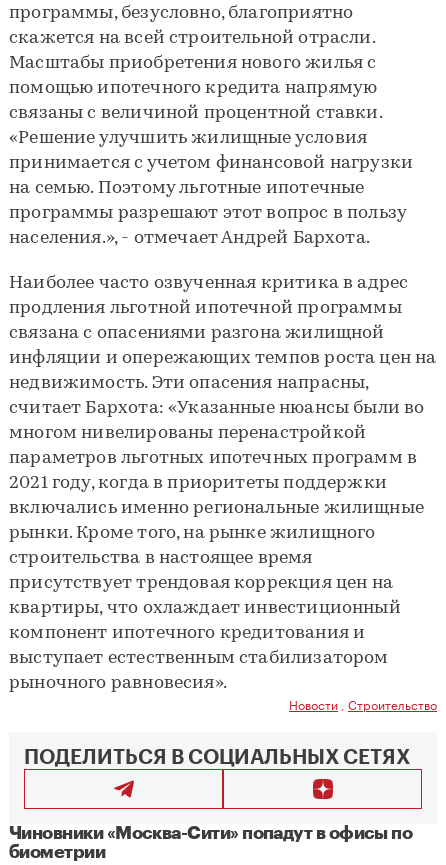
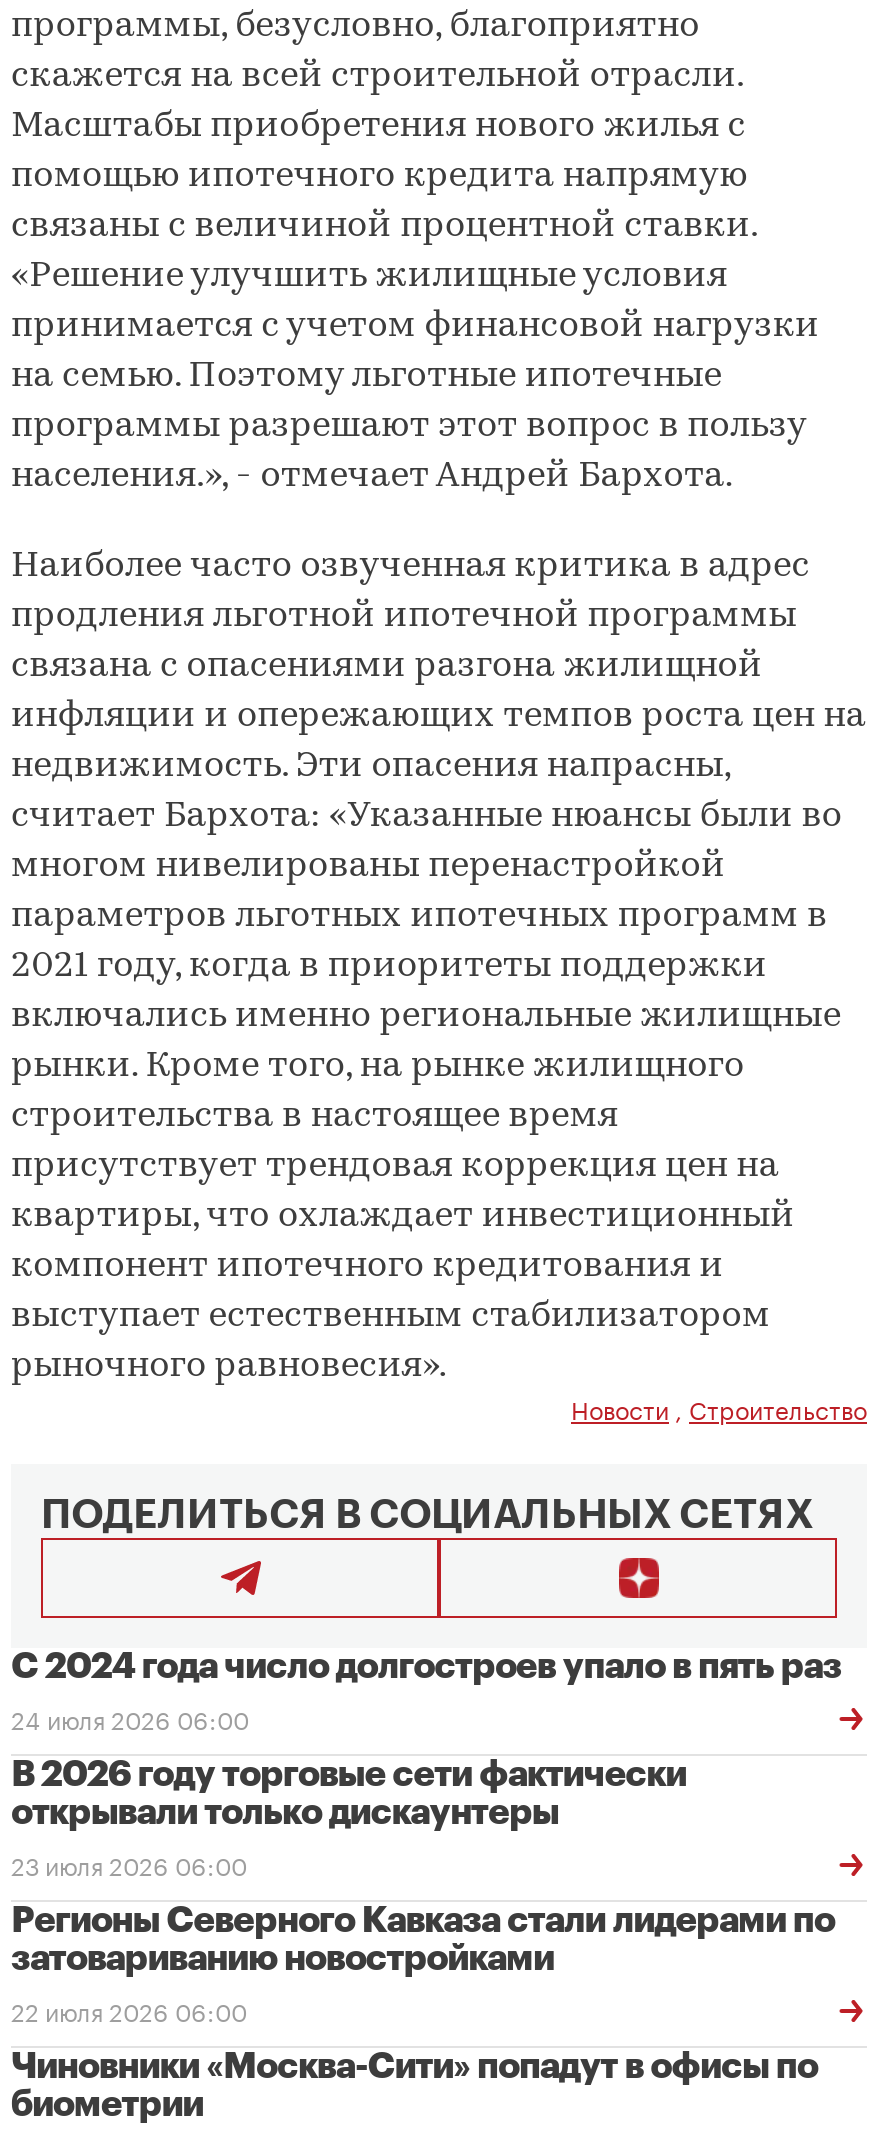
+ С 2024 года число долгостроев упало в пять раз
+ 24 июля 2026 06:00
+ В 2026 году торговые сети фактически
+ открывали только дискаунтеры
+ 23 июля 2026 06:00
+ Регионы Северного Кавказа стали лидерами по
+ затовариванию новостройками
+ 22 июля 2026 06:00
